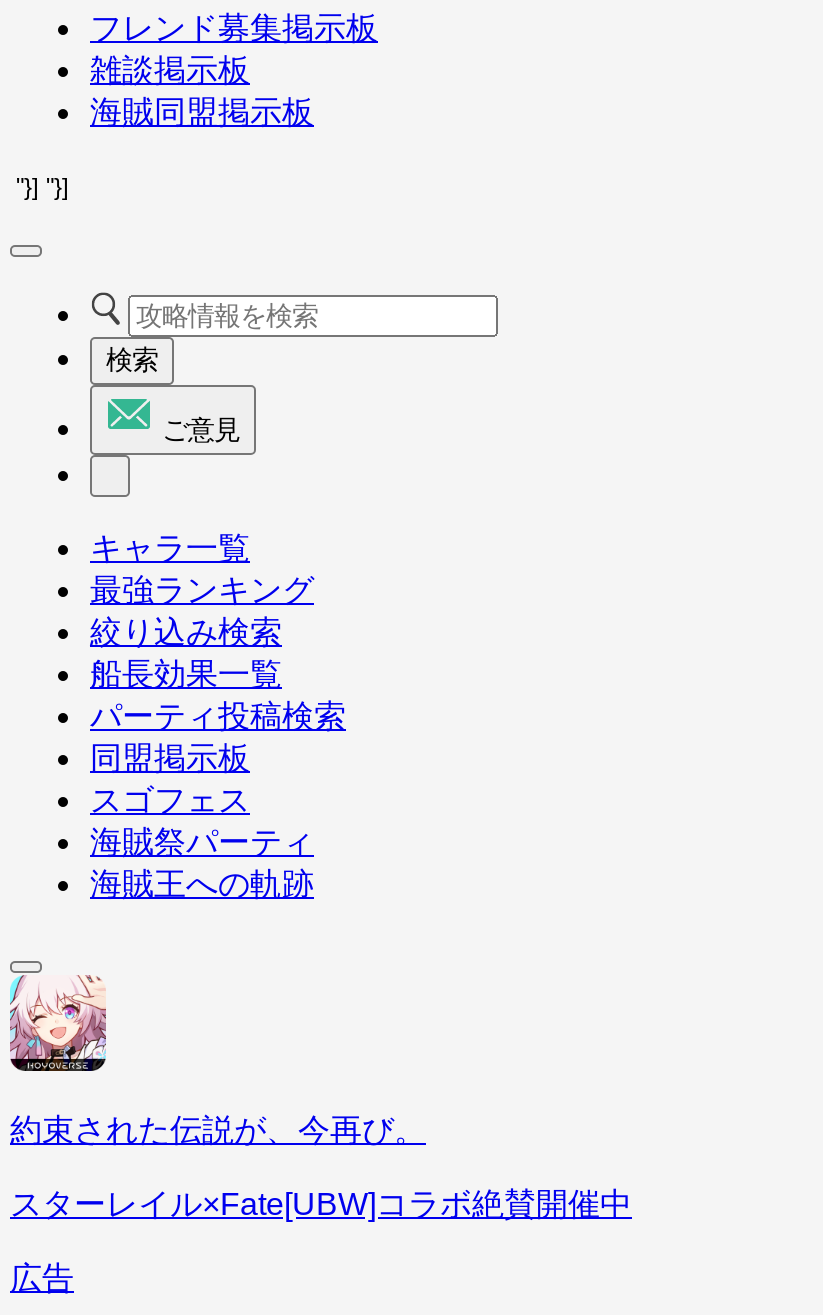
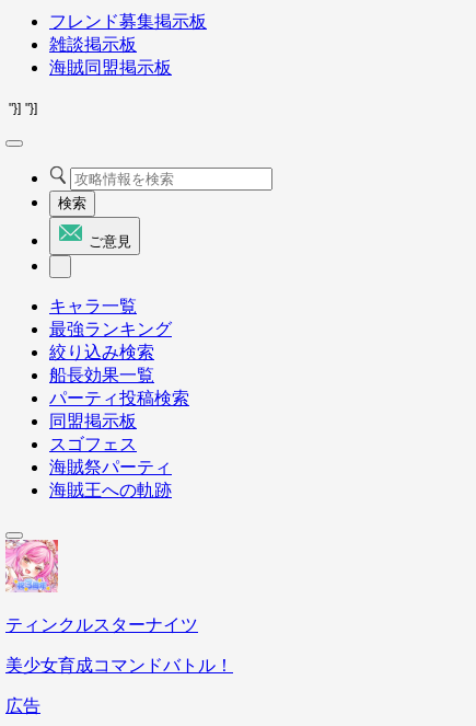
- [image]
- 約束された伝説が、今再び。
+ [image]
+ ティンクルスターナイツ

- スターレイル×Fate[UBW]コラボ絶賛開催中
+ 美少女育成コマンドバトル！
